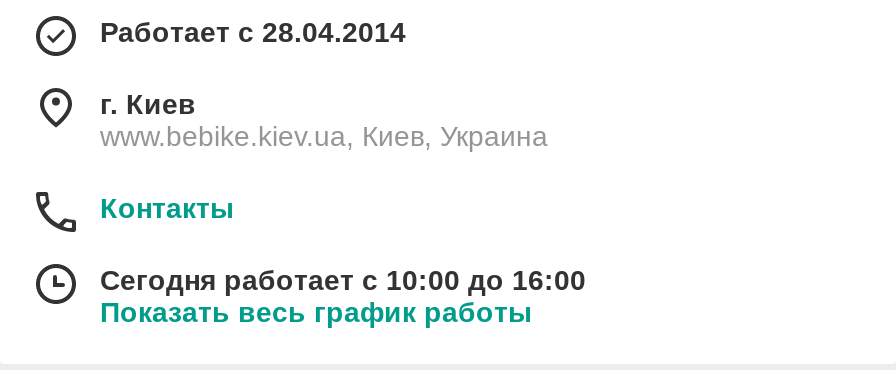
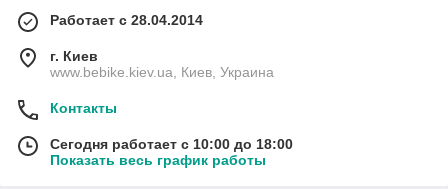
- Сегодня работает с 10:00 до 16:00
+ Сегодня работает с 10:00 до 18:00
